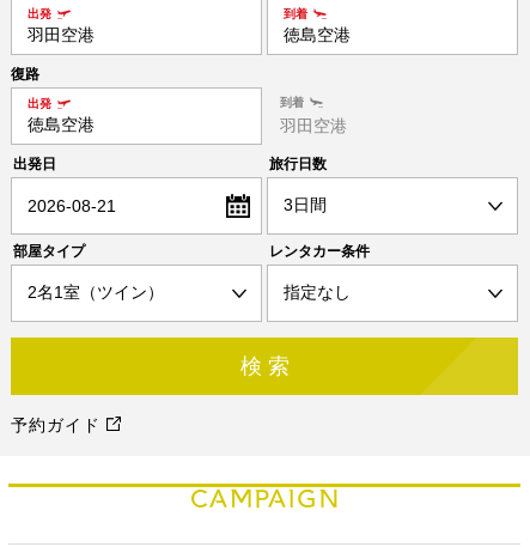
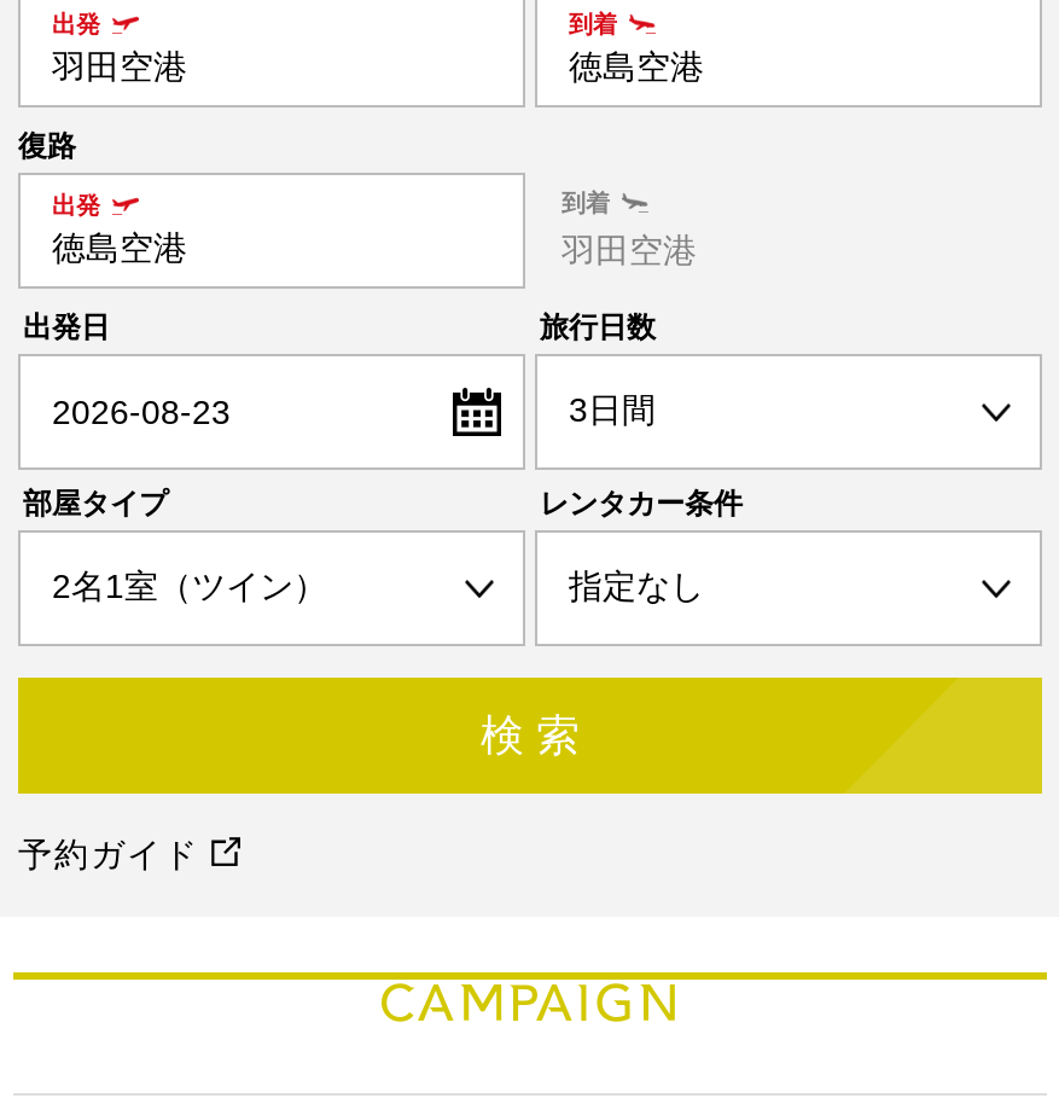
- 2026-08-21
+ 2026-08-23
